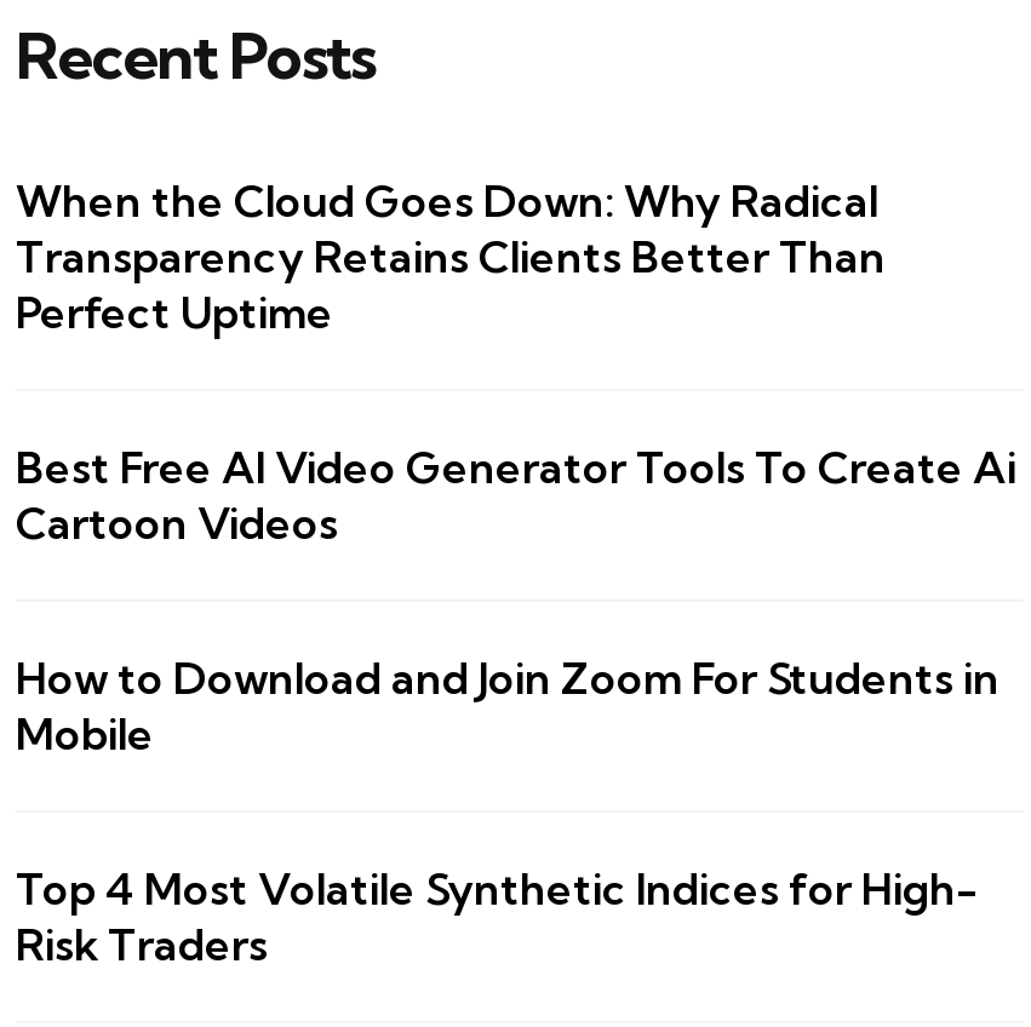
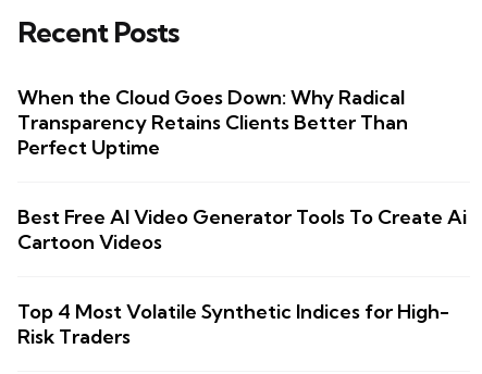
- How to Download and Join Zoom For Students in
- Mobile
